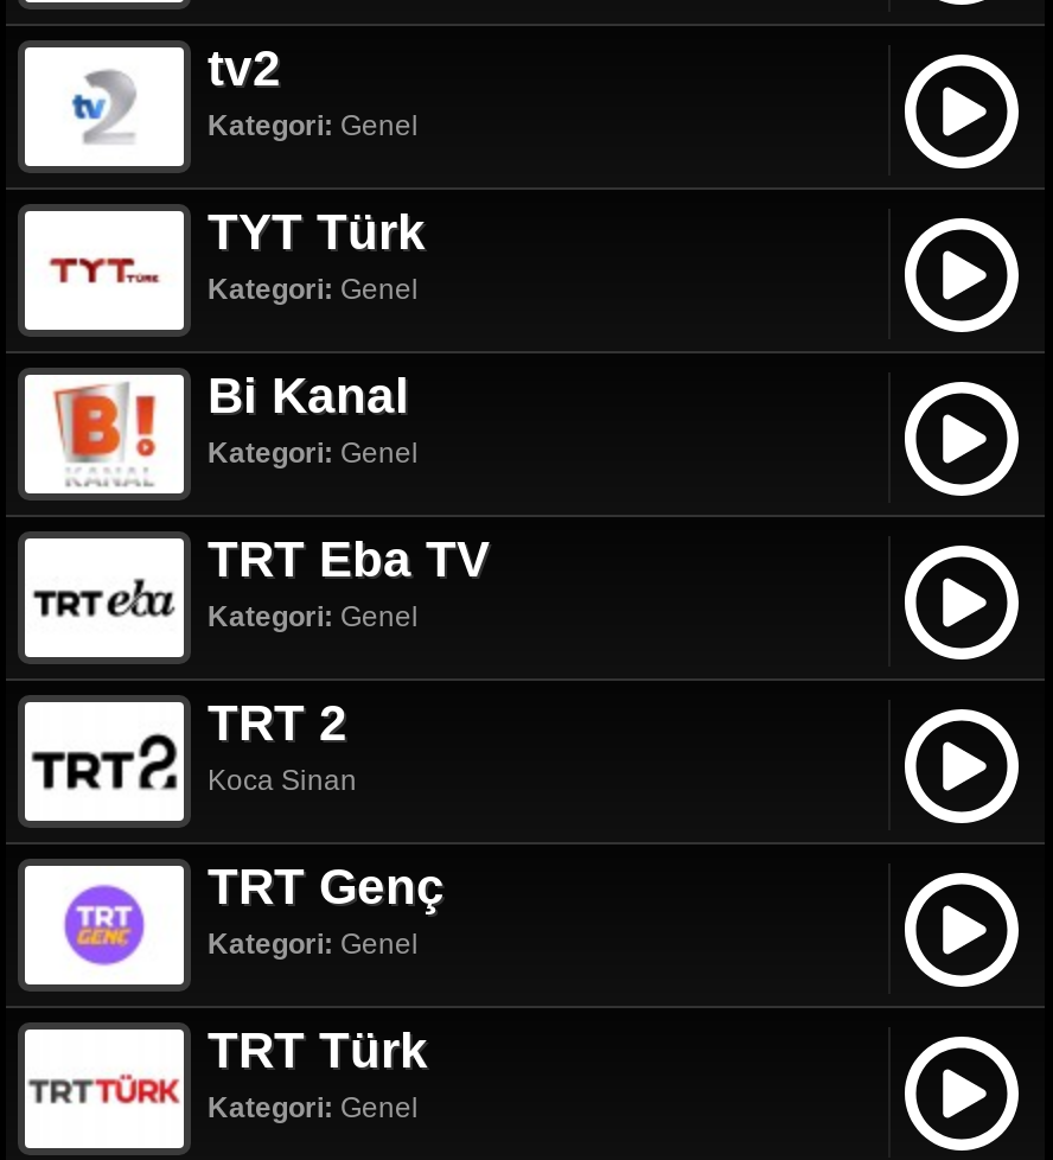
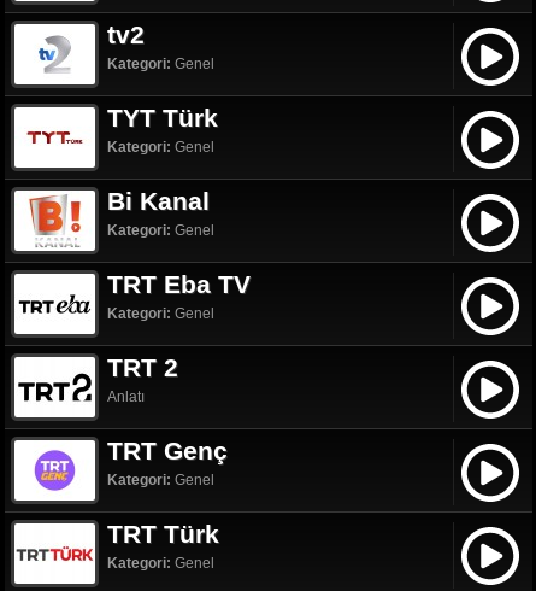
- Koca Sinan
+ Anlatı
